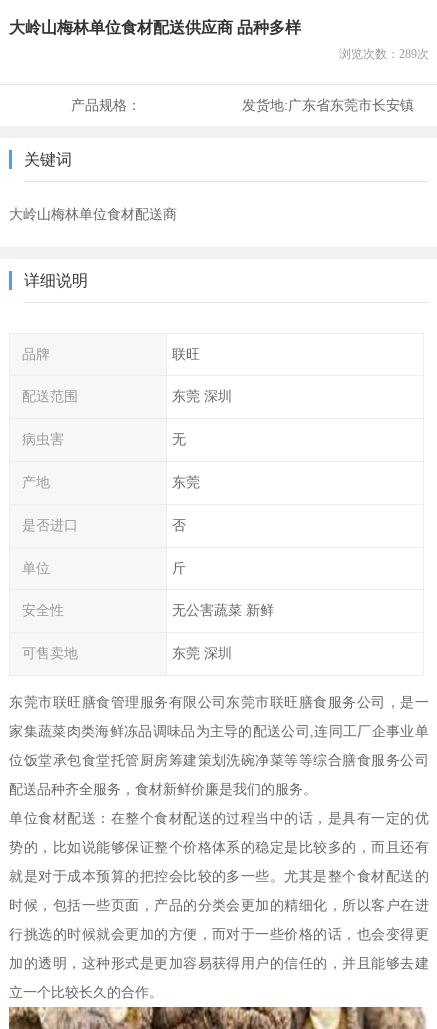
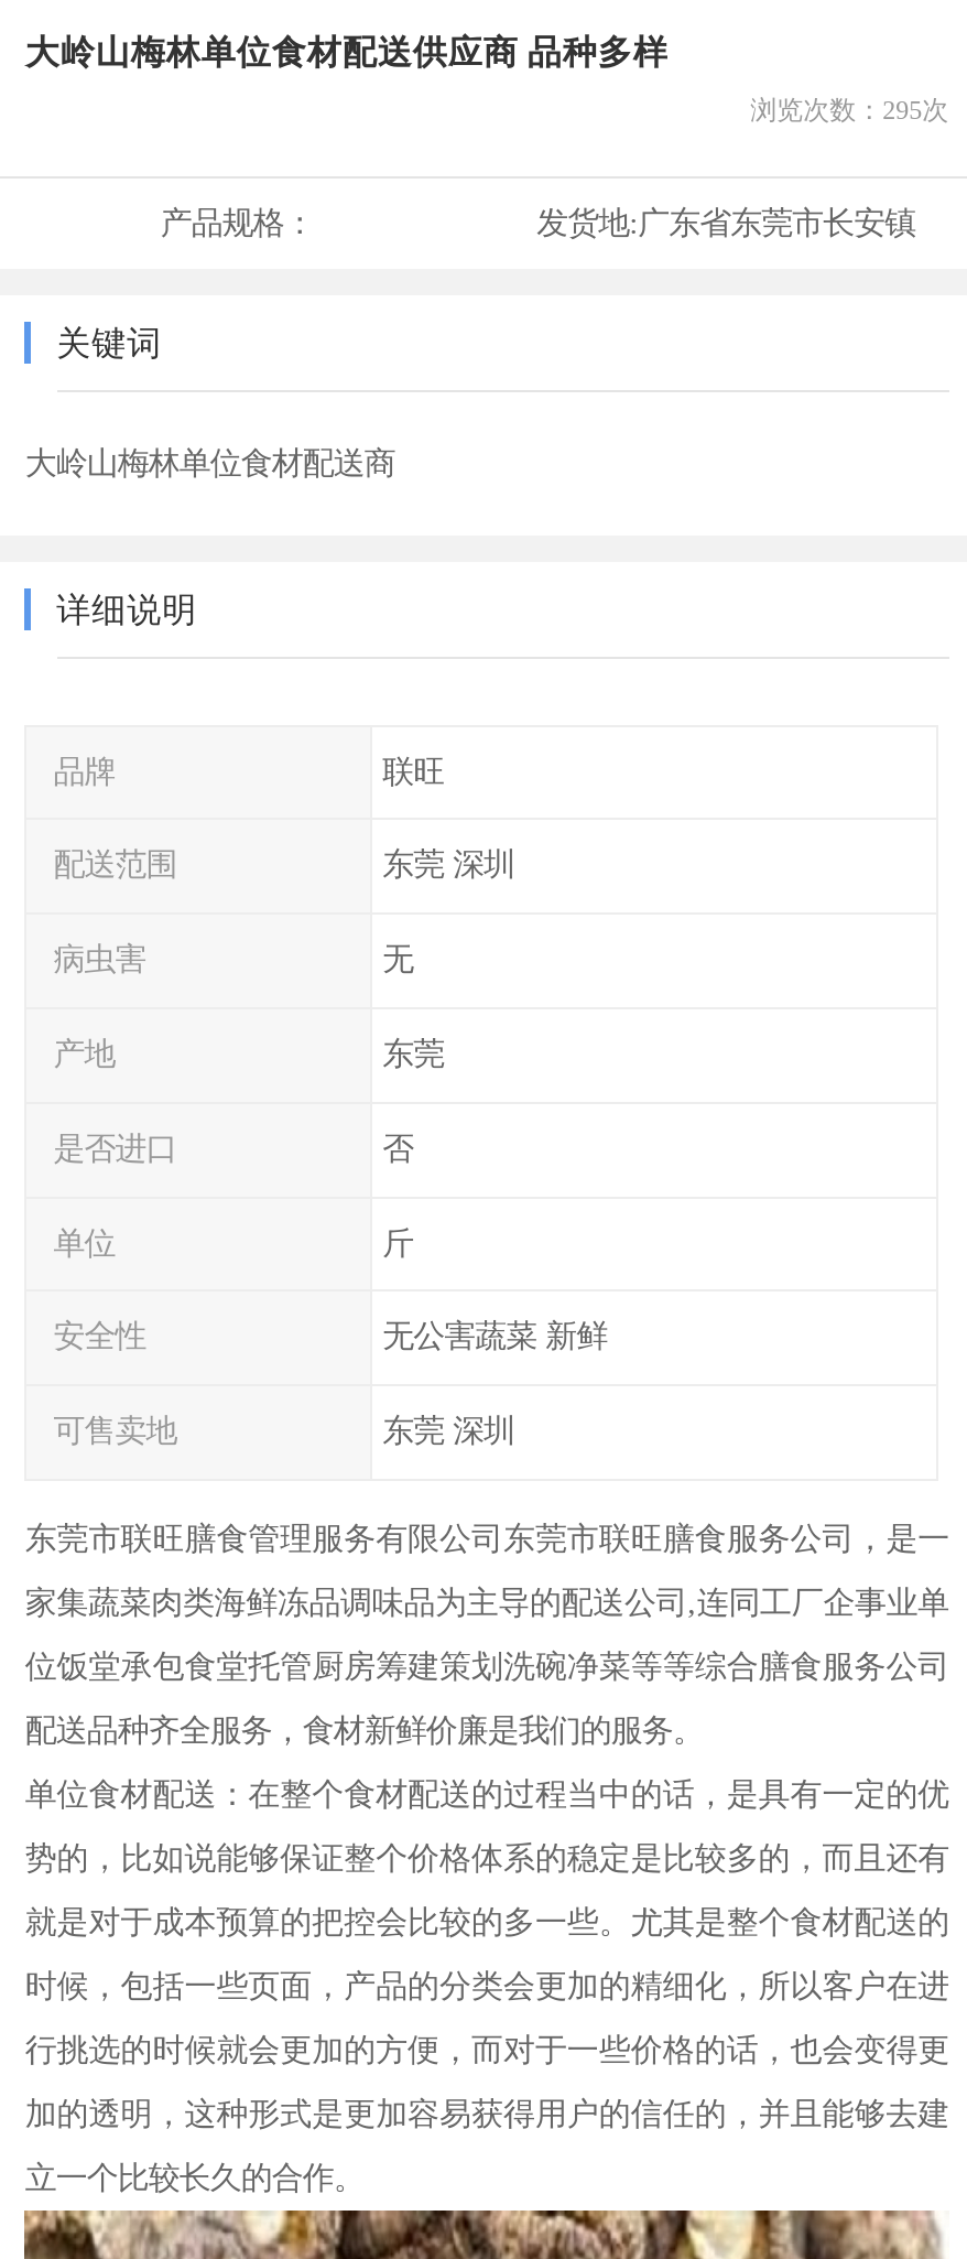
- 浏览次数：289次
+ 浏览次数：295次
